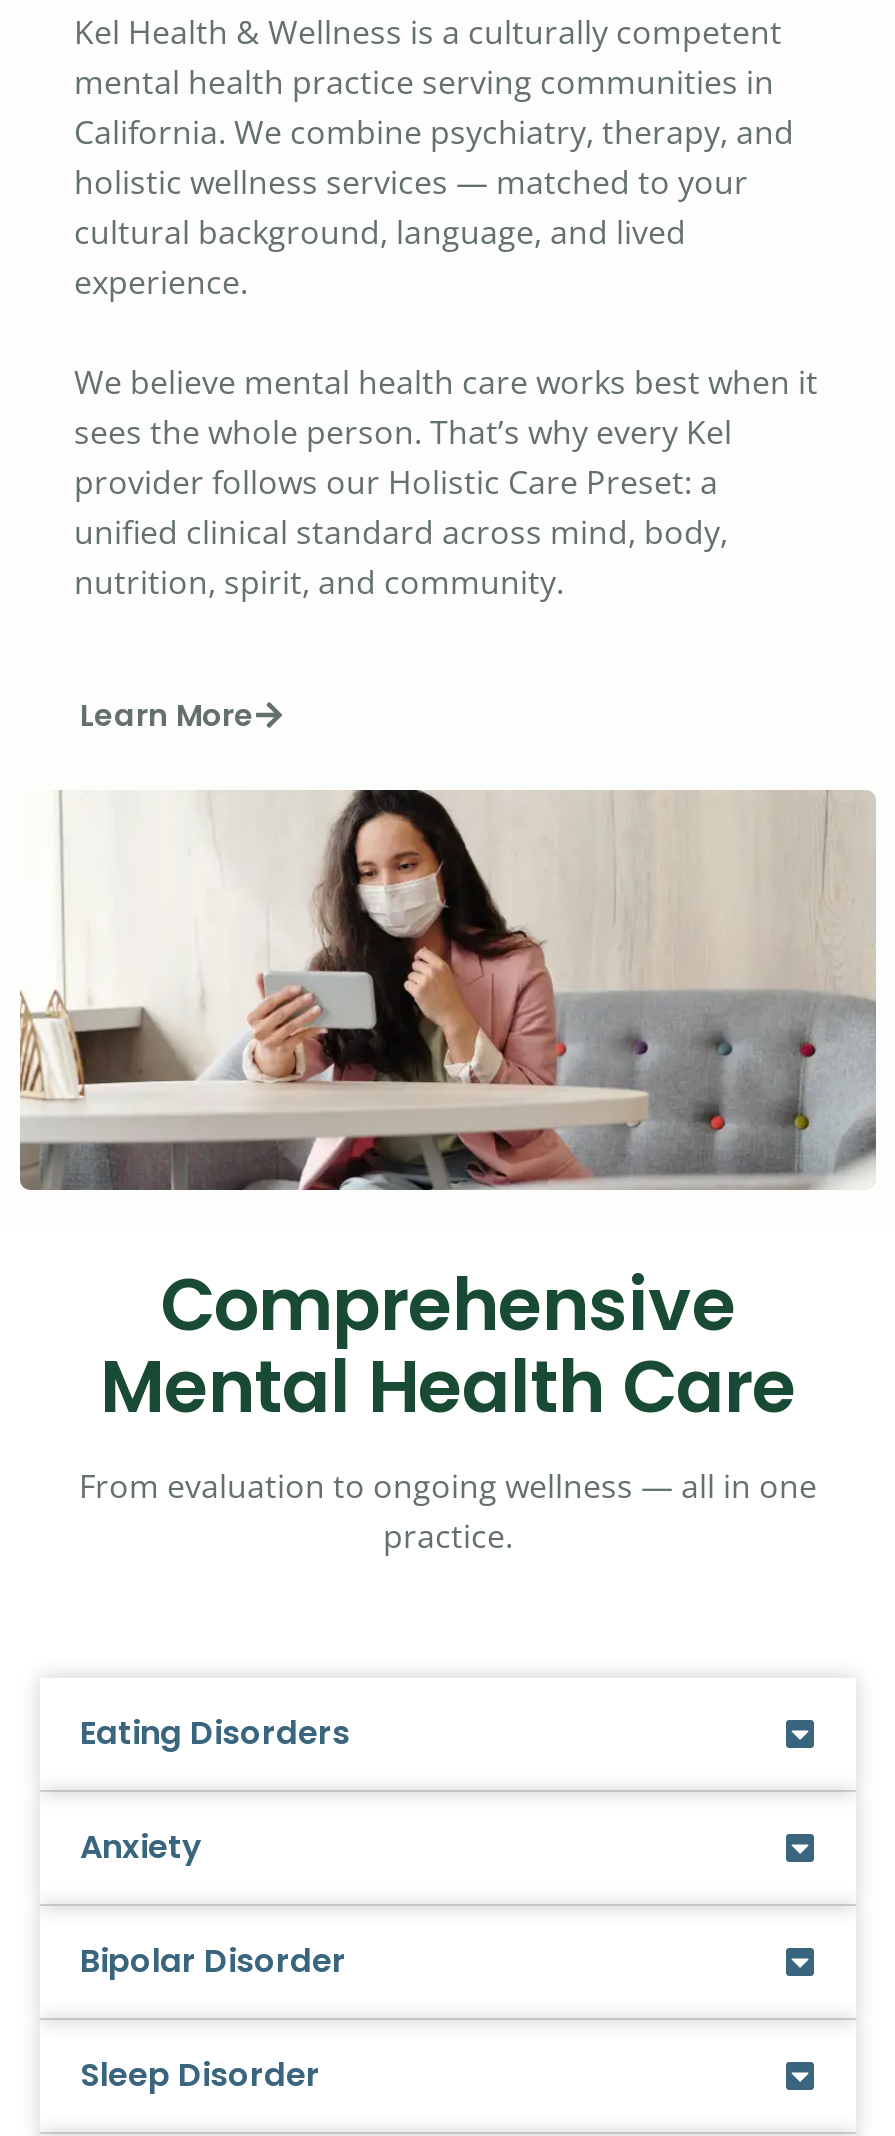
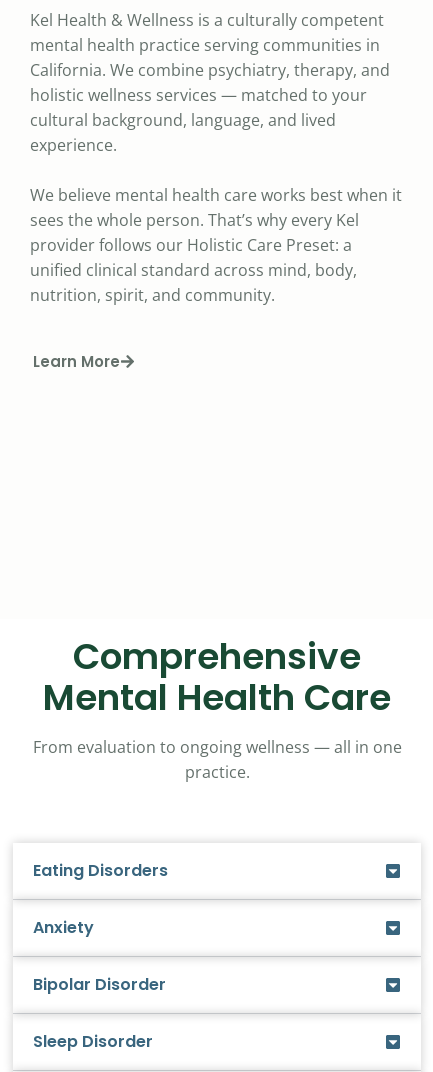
- [image]
